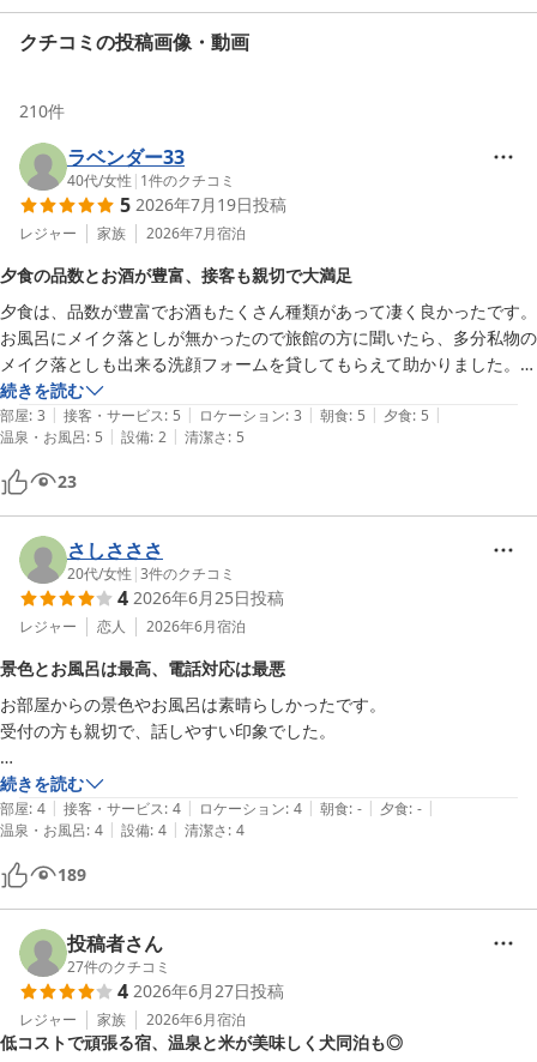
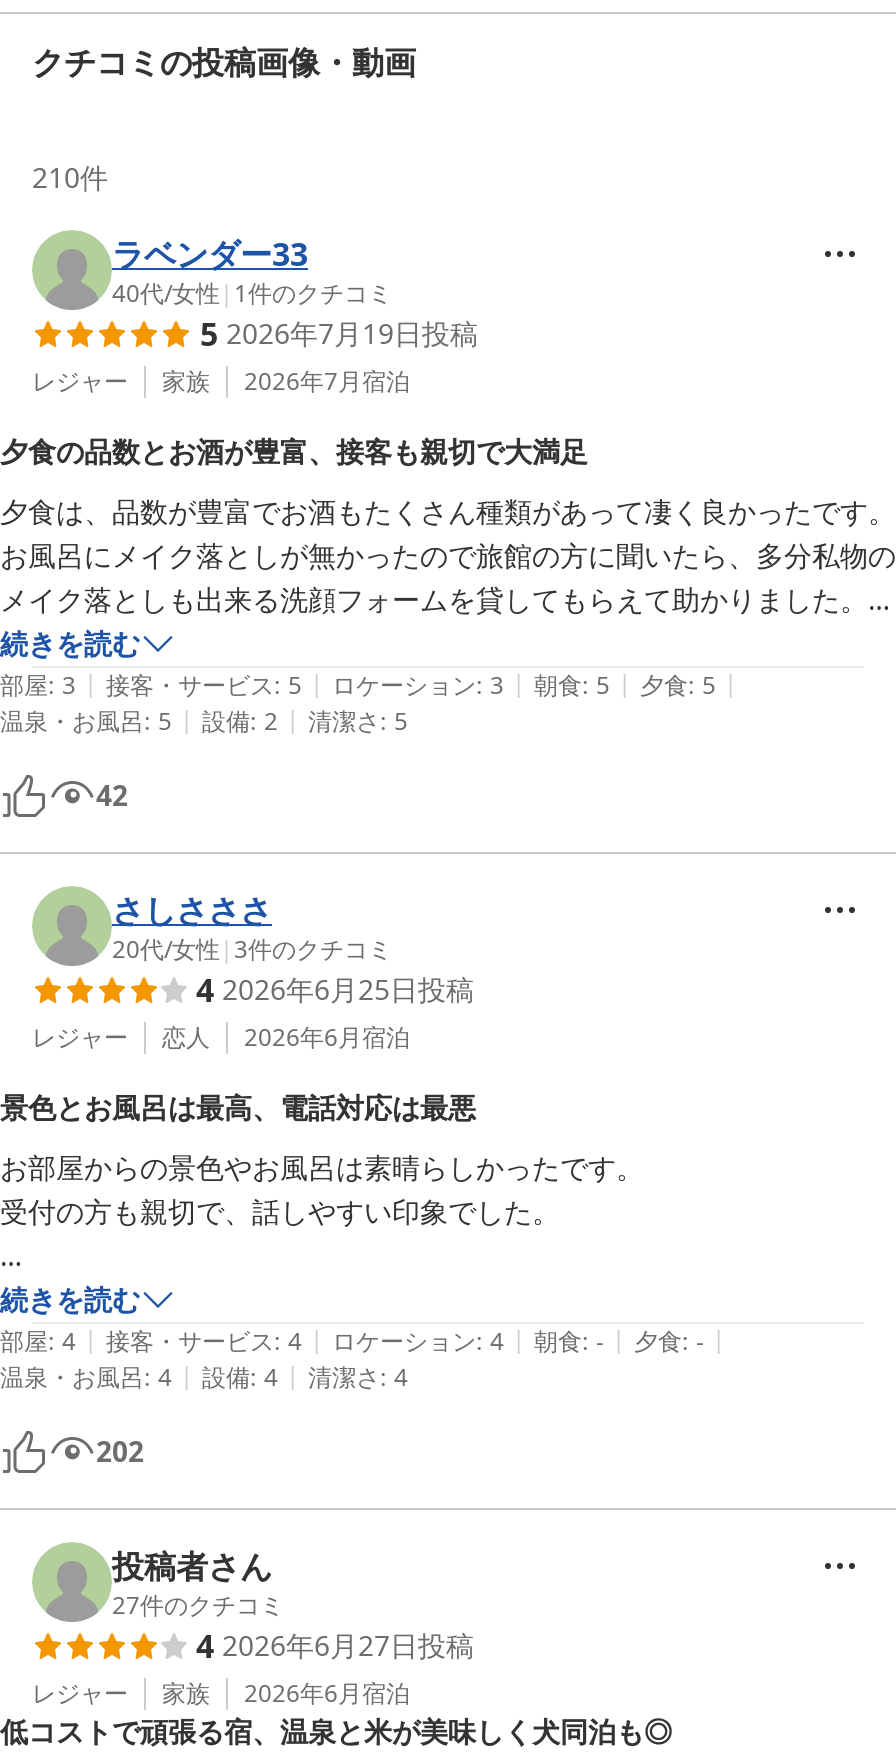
- 23
+ 42

- 189
+ 202
